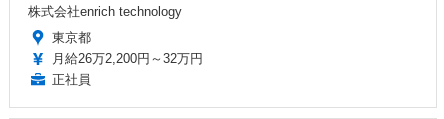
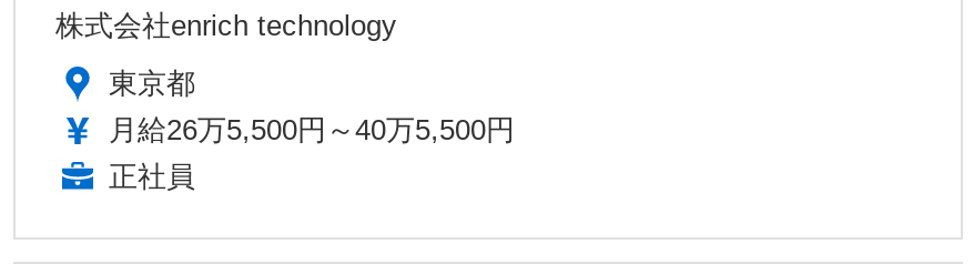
- 月給26万2,200円～32万円
+ 月給26万5,500円～40万5,500円
